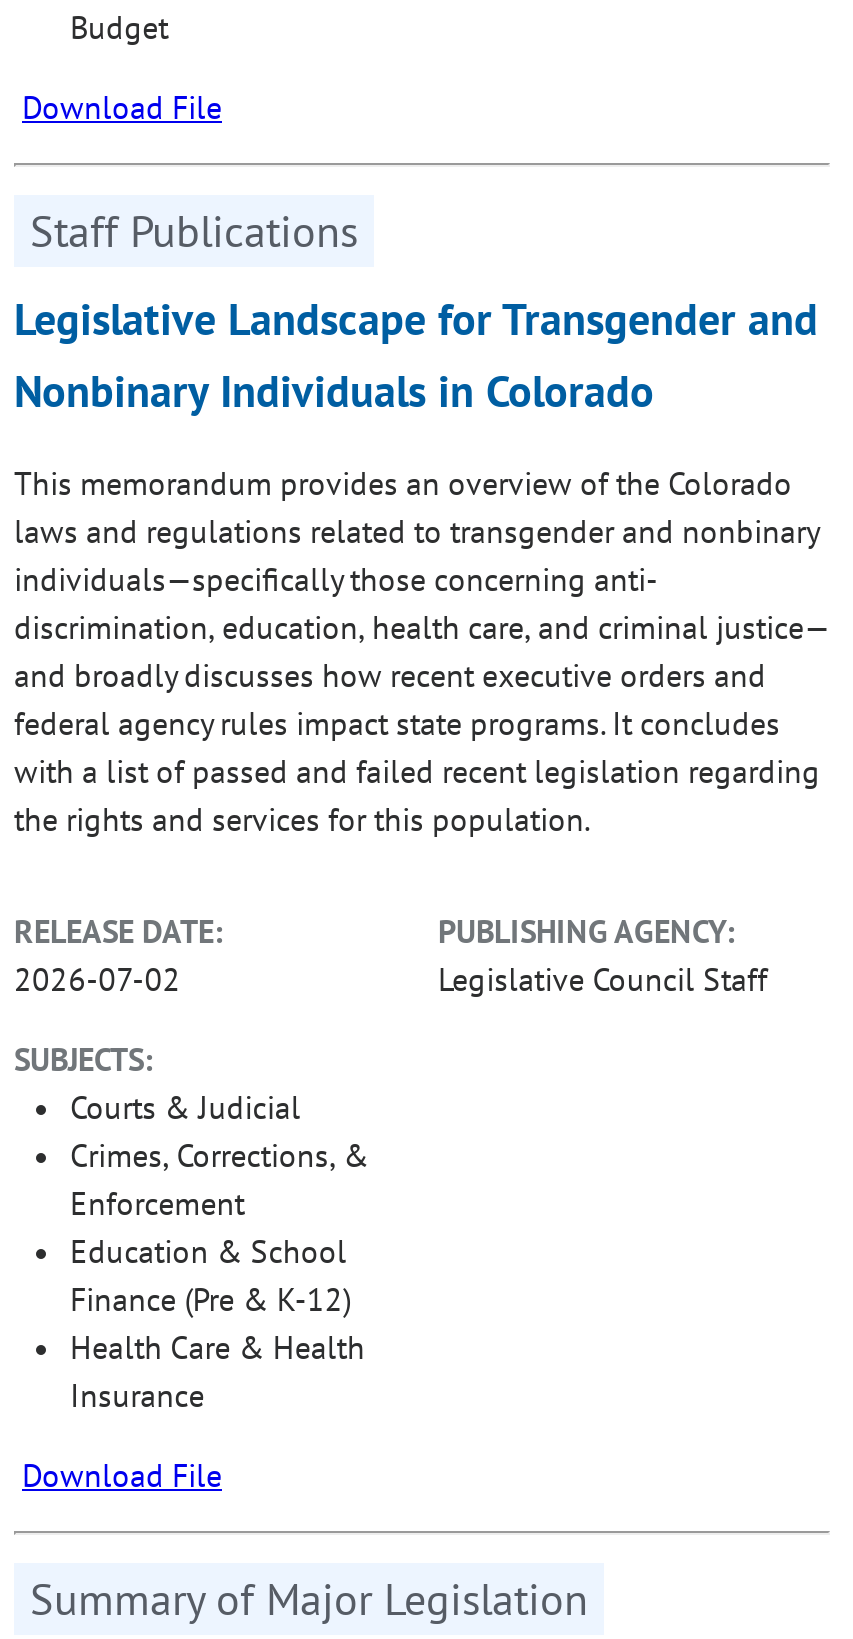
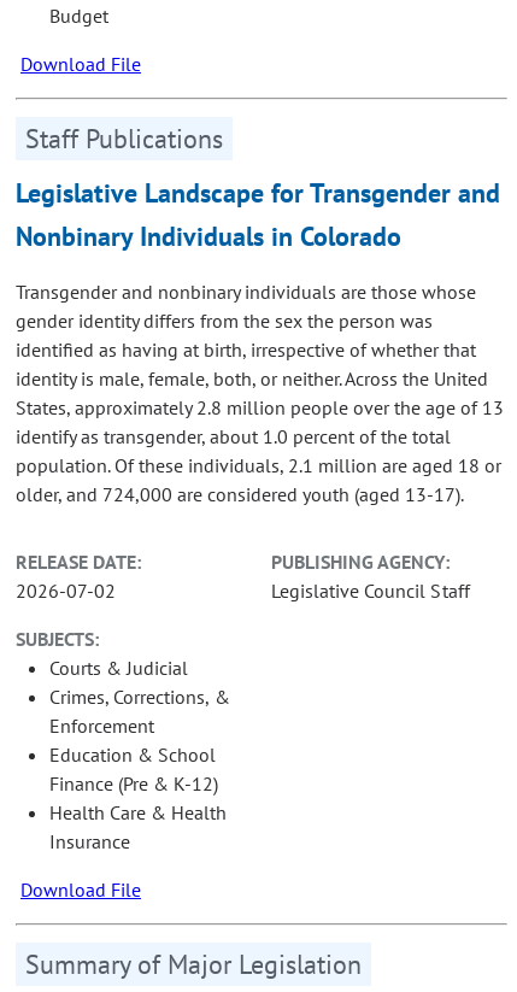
- This memorandum provides an overview of the Colorado
- laws and regulations related to transgender and nonbinary
- individuals—specifically those concerning anti-
- discrimination, education, health care, and criminal justice—
- and broadly discusses how recent executive orders and
- federal agency rules impact state programs. It concludes
- with a list of passed and failed recent legislation regarding
- the rights and services for this population.
+ Transgender and nonbinary individuals are those whose
+ gender identity differs from the sex the person was
+ identified as having at birth, irrespective of whether that
+ identity is male, female, both, or neither. Across the United
+ States, approximately 2.8 million people over the age of 13
+ identify as transgender, about 1.0 percent of the total
+ population. Of these individuals, 2.1 million are aged 18 or
+ older, and 724,000 are considered youth (aged 13-17).
